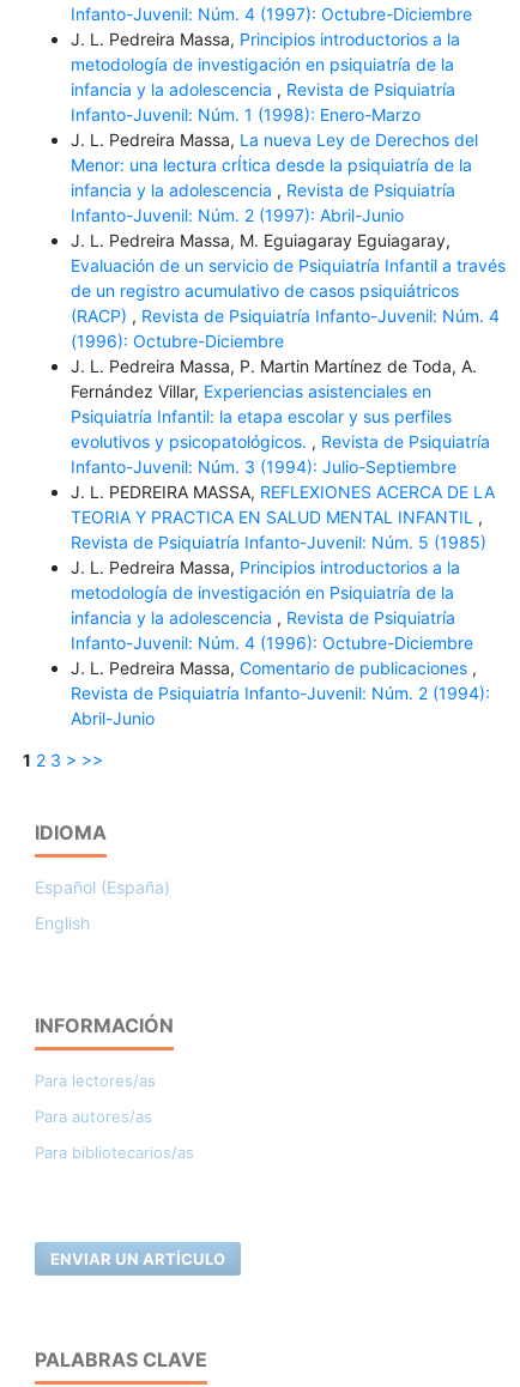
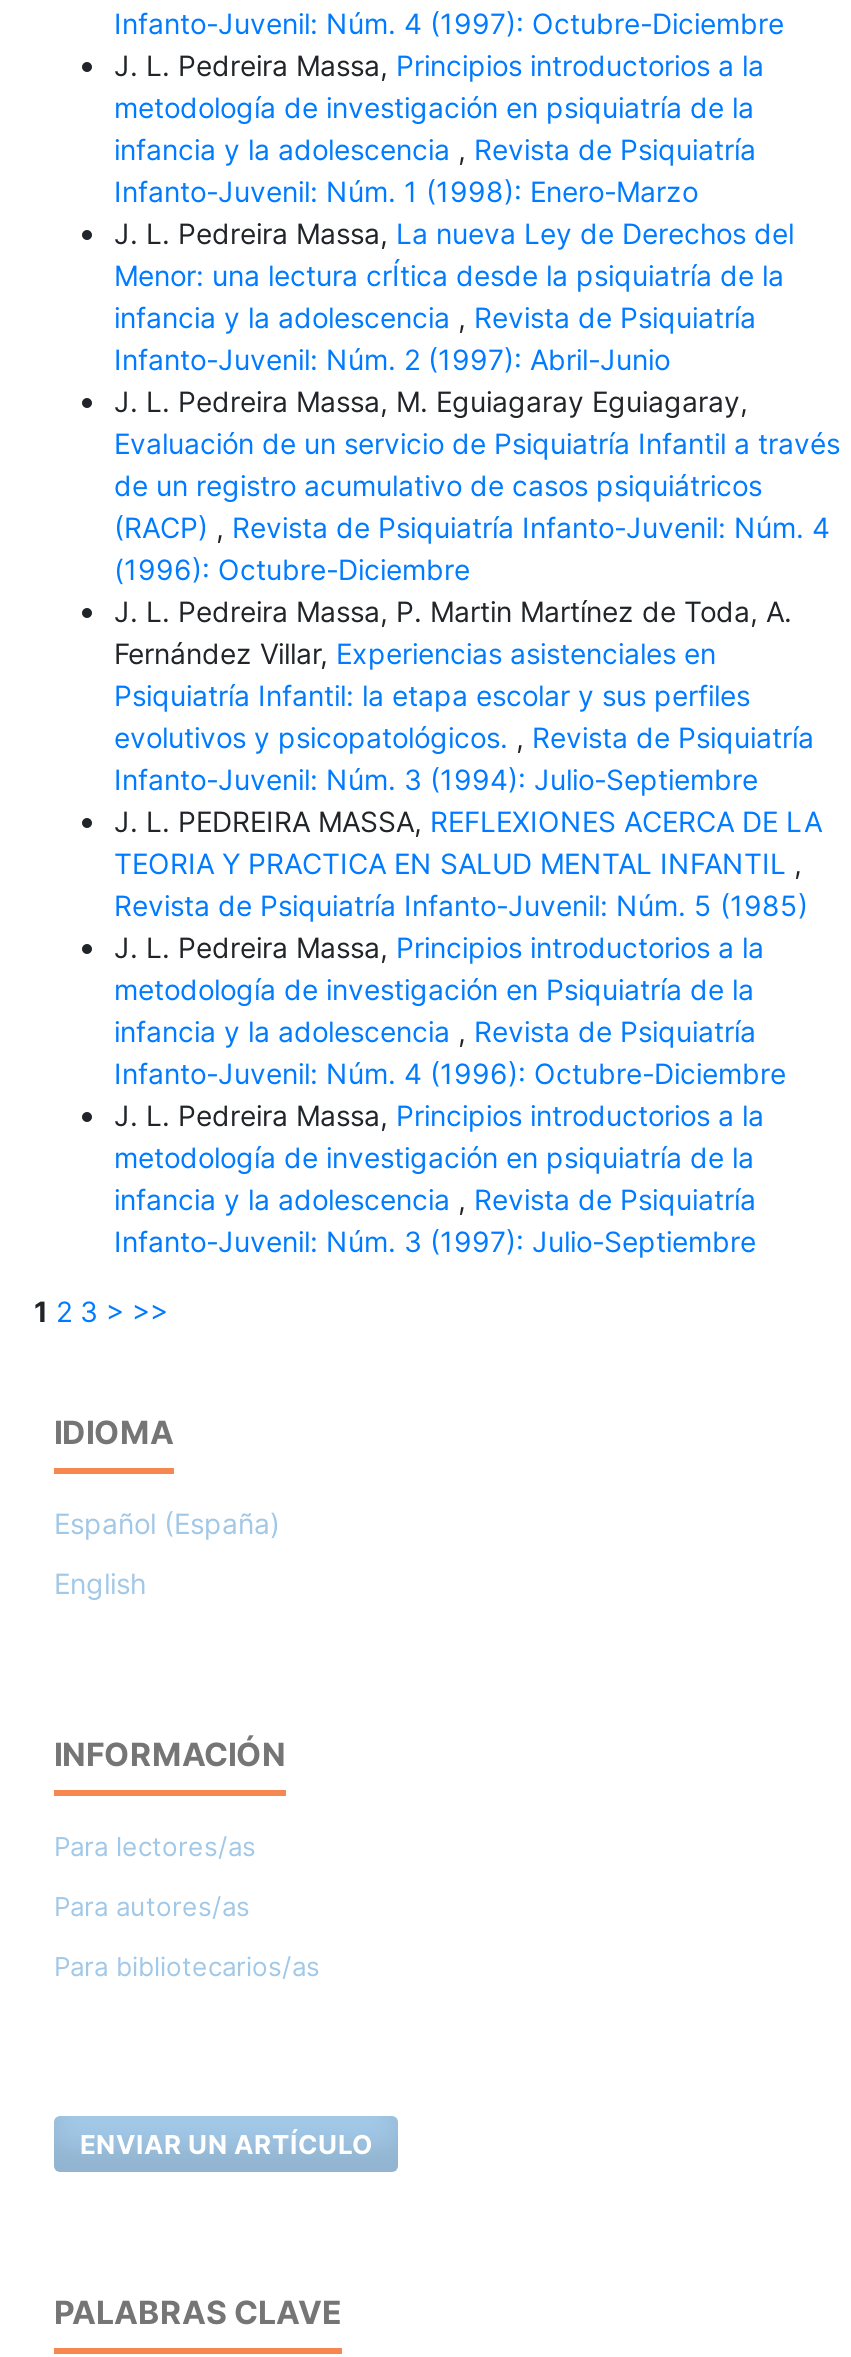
- J. L. Pedreira Massa, Comentario de publicaciones,
- Revista de Psiquiatría Infanto-Juvenil: Núm. 2 (1994):
- Abril-Junio
+ J. L. Pedreira Massa, Principios introductorios a la
+ metodología de investigación en psiquiatría de la
+ infancia y la adolescencia, Revista de Psiquiatría
+ Infanto-Juvenil: Núm. 3 (1997): Julio-Septiembre
